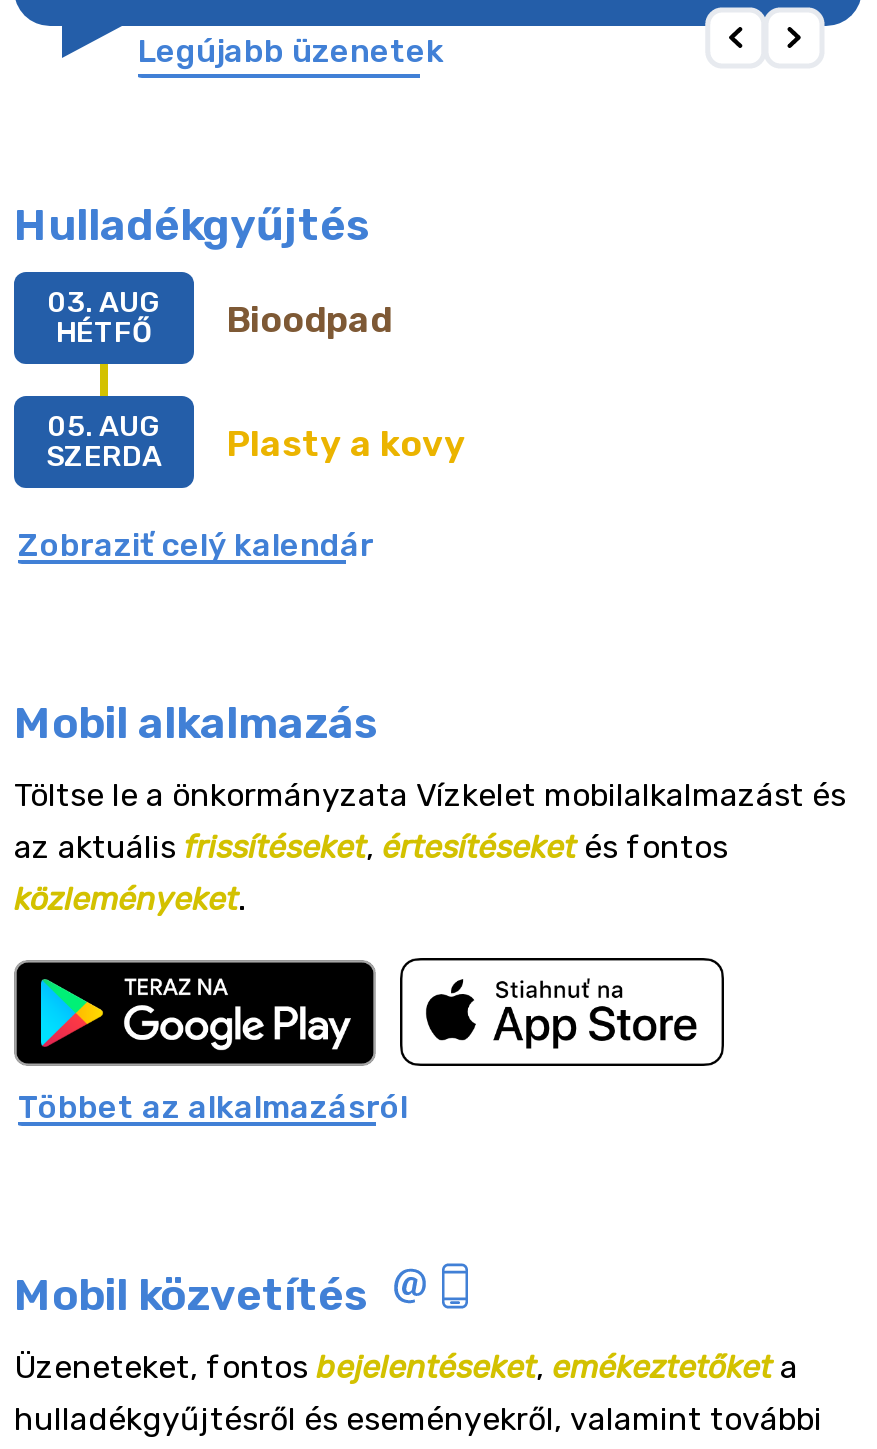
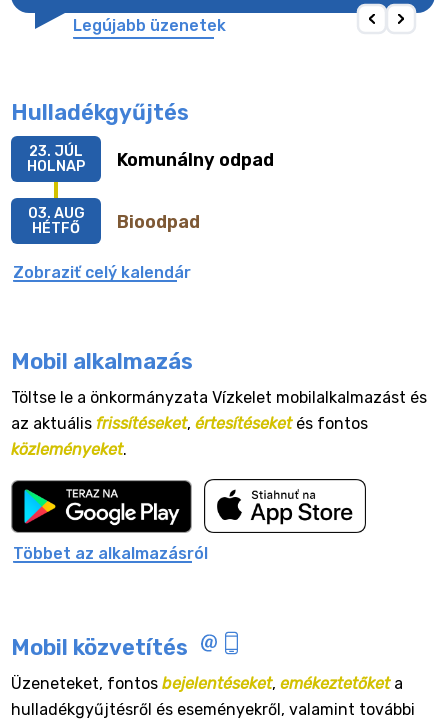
+ Komunálny odpad
+ 23. JÚL
+ HOLNAP

moved down: Bioodpad | 03. AUG | HÉTFŐ

- Plasty a kovy
- 05. AUG
- SZERDA
